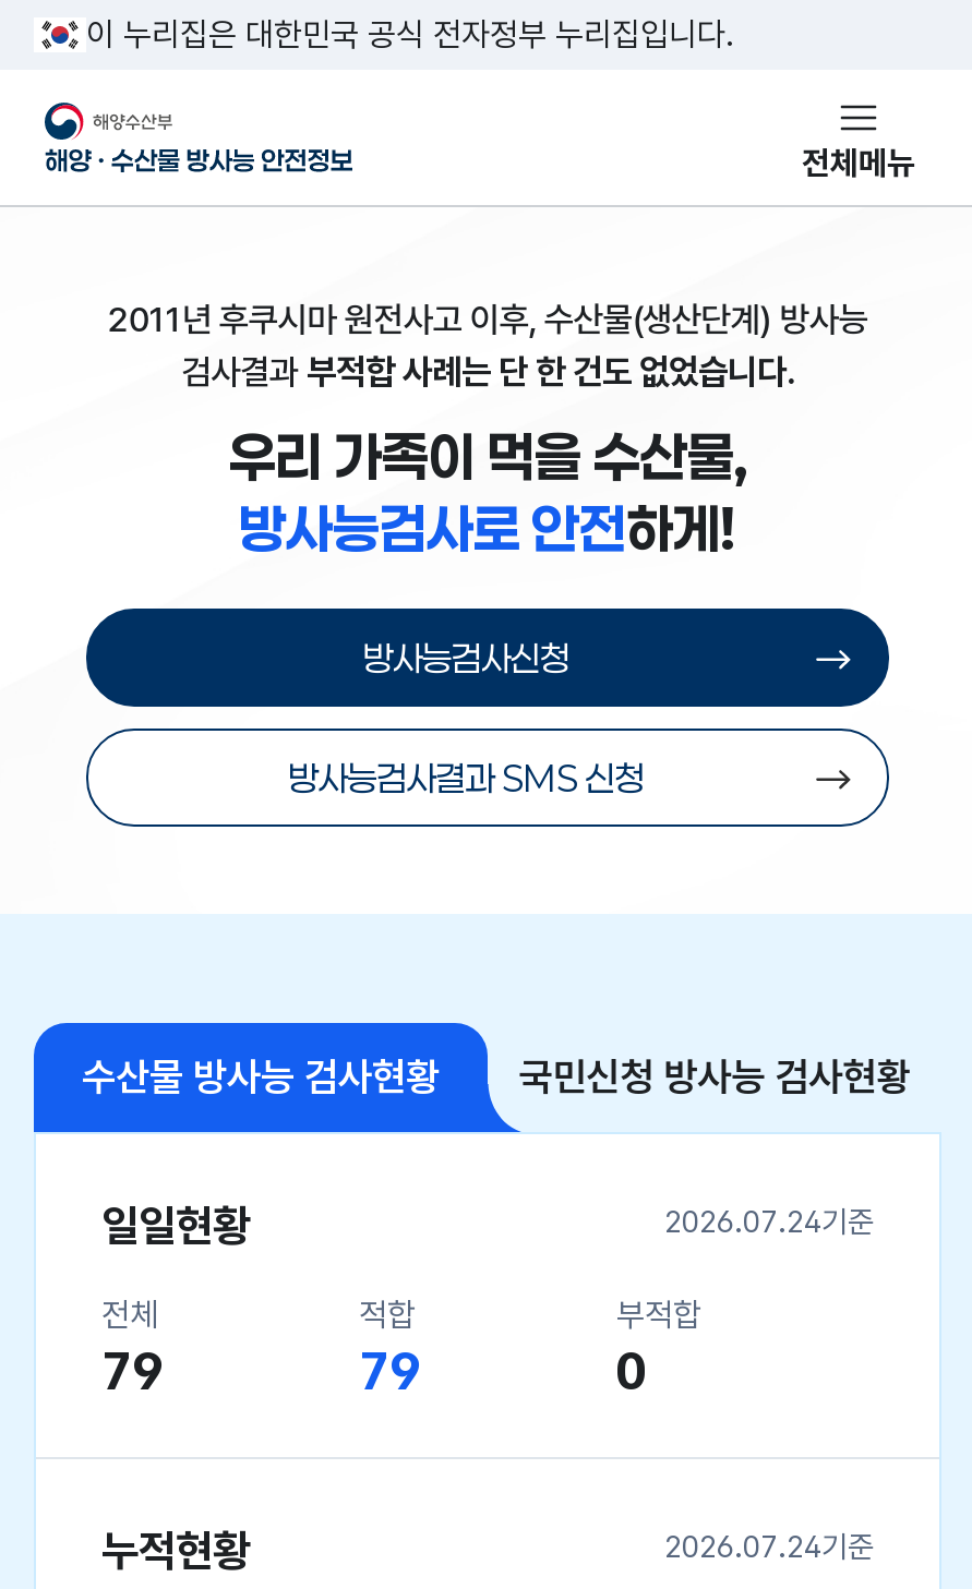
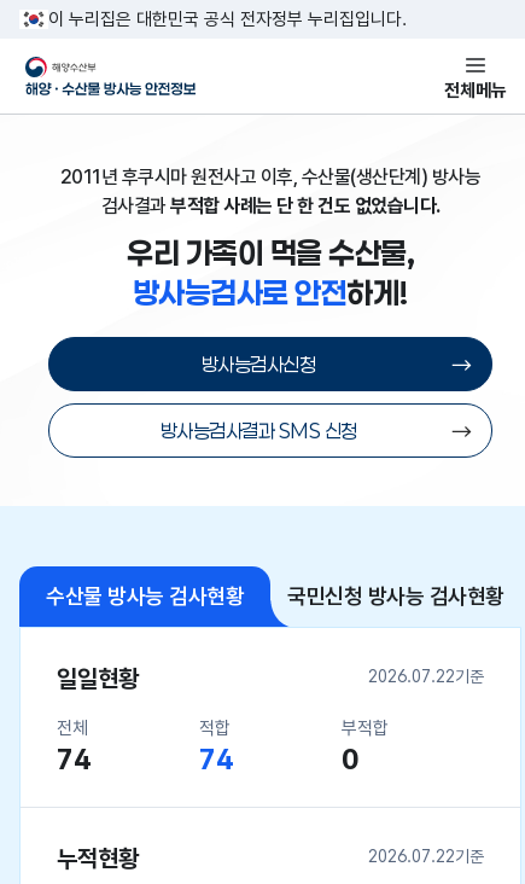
- 2026.07.24기준
+ 2026.07.22기준

- 79
+ 74

- 79
+ 74

- 2026.07.24기준
+ 2026.07.22기준
